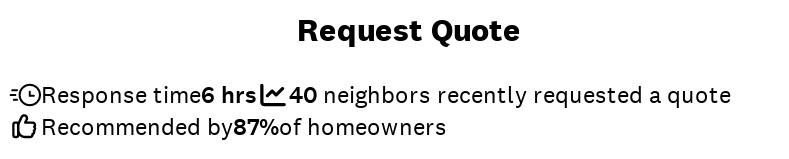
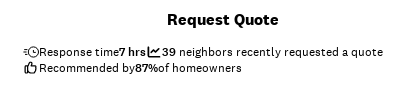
- Response time6 hrs
- 40 neighbors recently requested a quote
+ Response time7 hrs
+ 39 neighbors recently requested a quote
